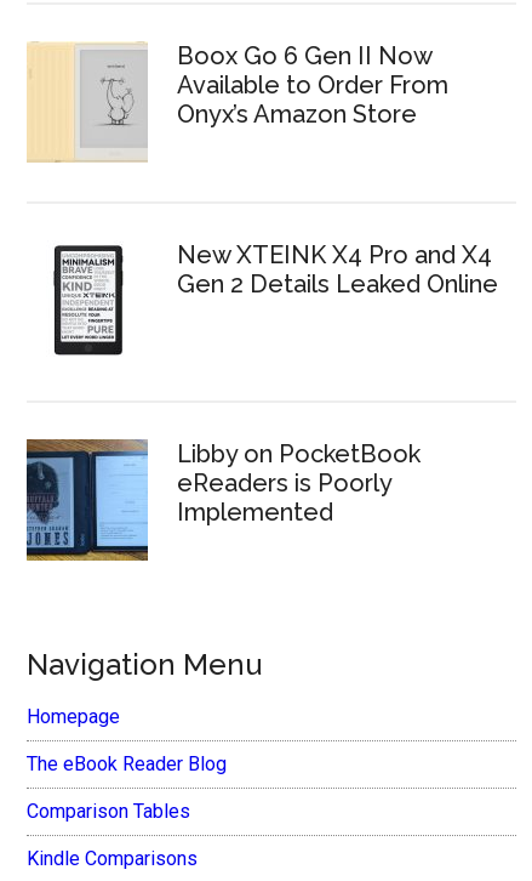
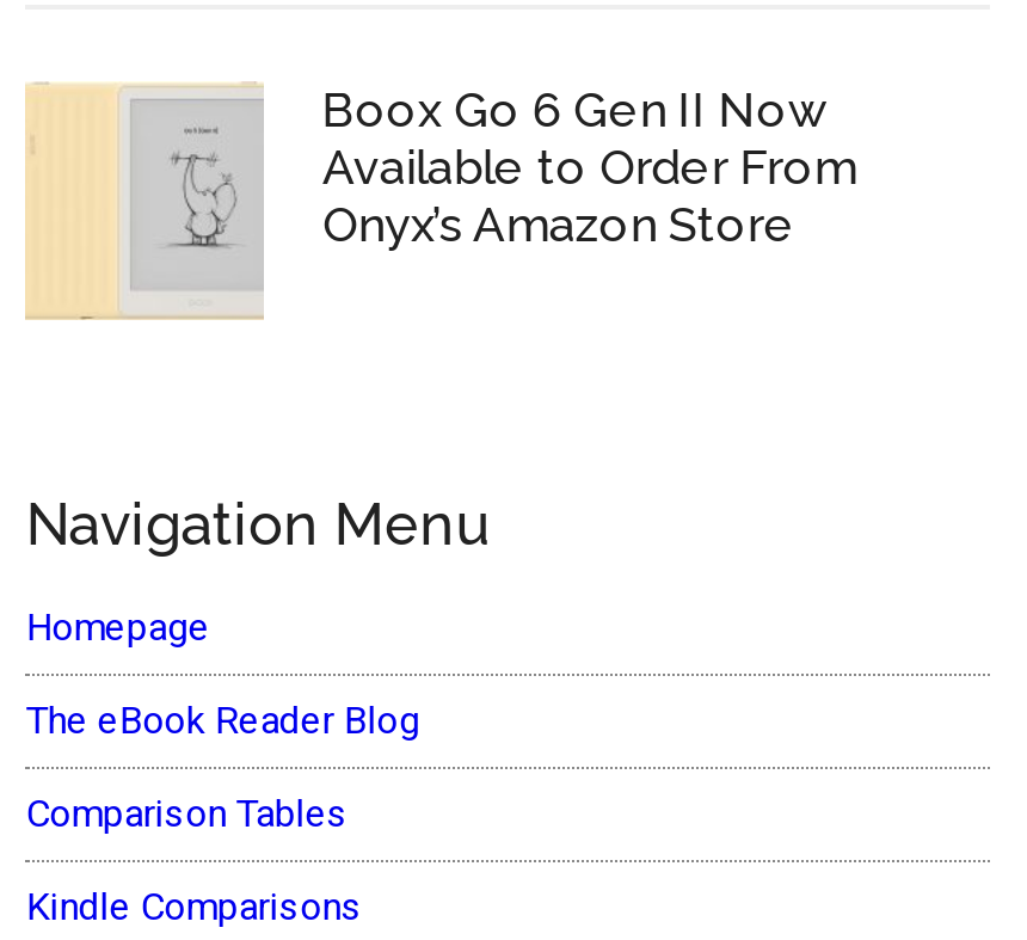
- [image]

- New XTEINK X4 Pro and X4
- Gen 2 Details Leaked Online

- [image]
- Libby on PocketBook
- eReaders is Poorly
- Implemented
